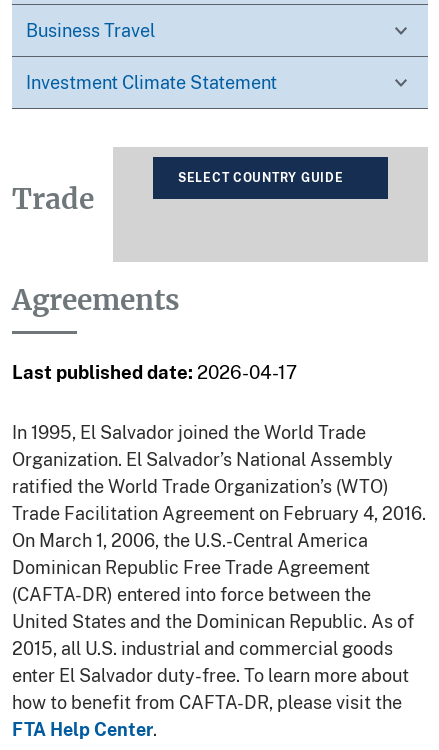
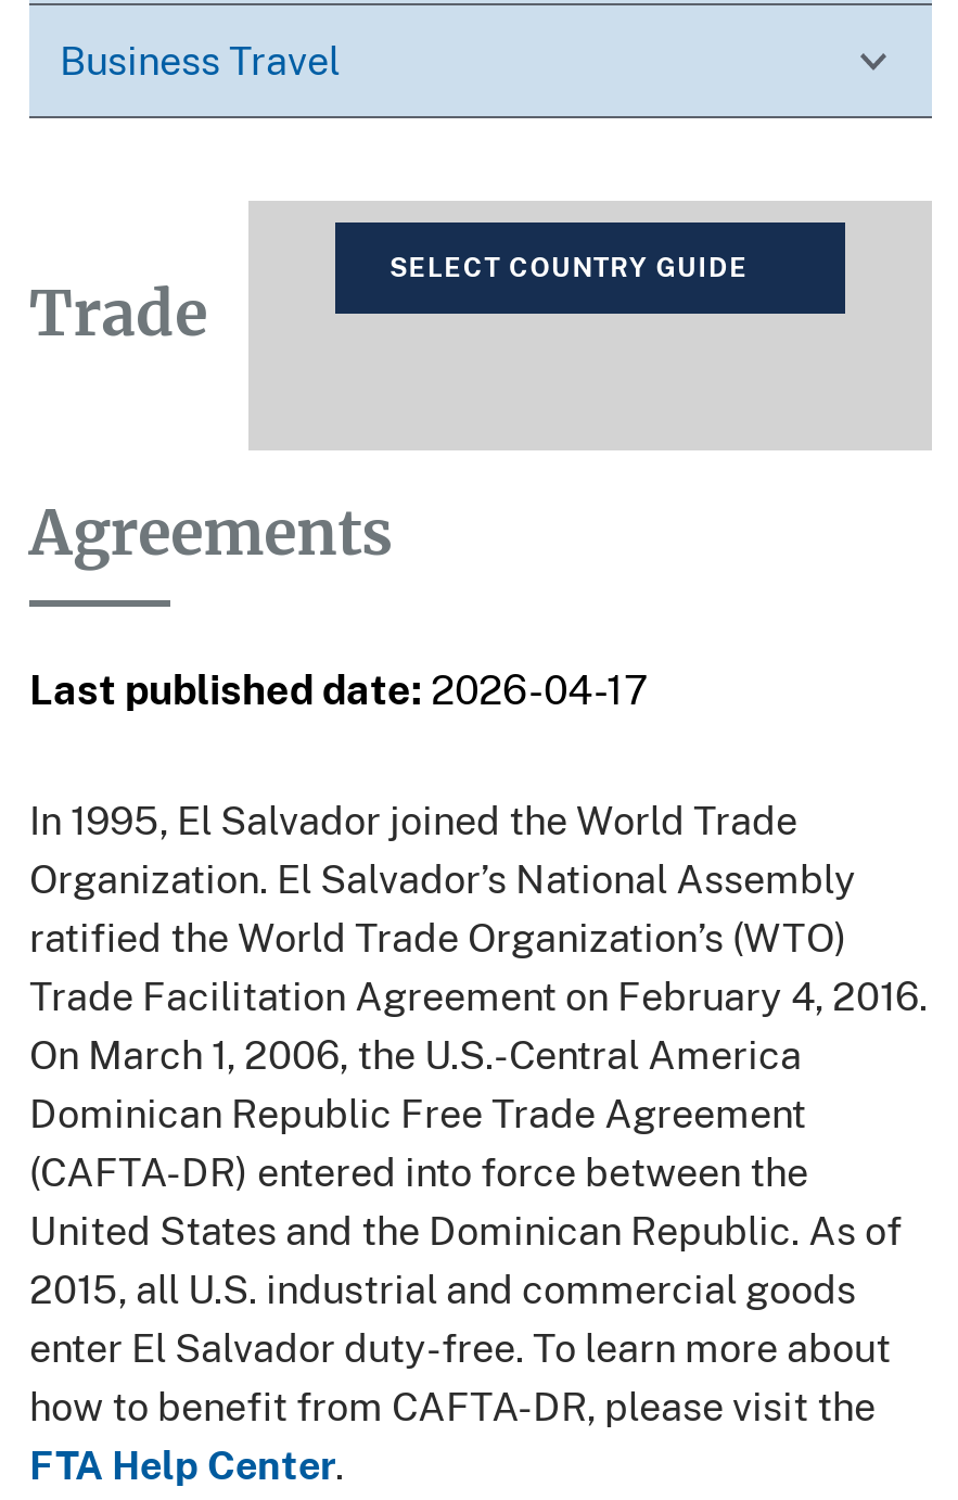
- Investment Climate Statement
